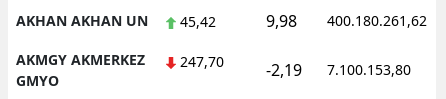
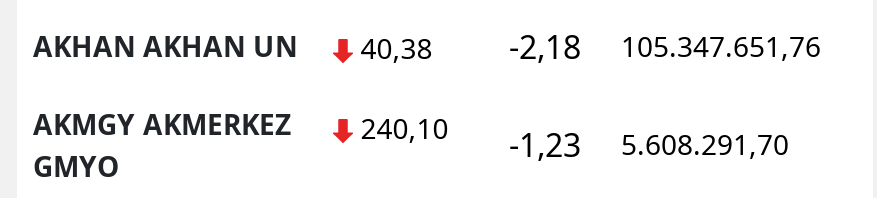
- AKHAN AKHAN UN 45,42
+ AKHAN AKHAN UN 40,38

- 9,98
+ -2,18

- 400.180.261,62
+ 105.347.651,76

- 247,70
+ 240,10

- -2,19
+ -1,23

- 7.100.153,80
+ 5.608.291,70
